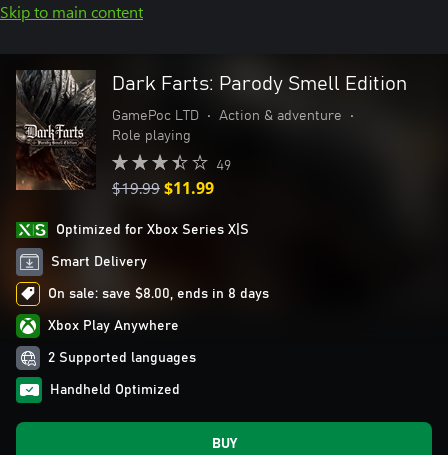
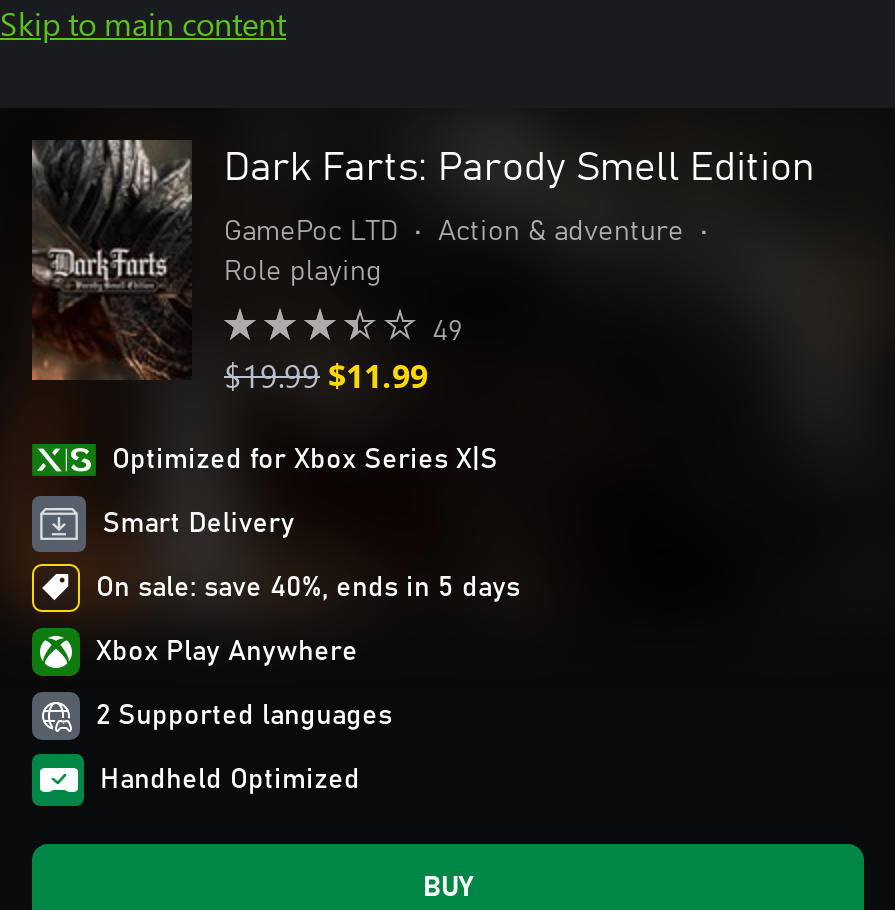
- On sale: save $8.00, ends in 8 days
+ On sale: save 40%, ends in 5 days
